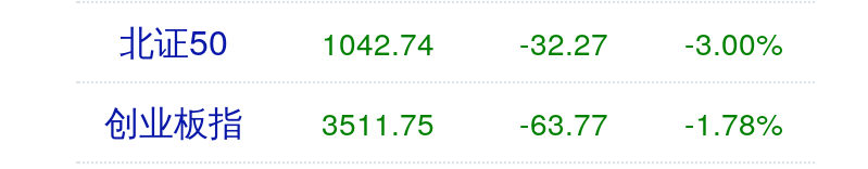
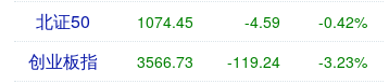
- 1042.74
+ 1074.45

- -32.27
+ -4.59

- -3.00%
+ -0.42%

- 3511.75
+ 3566.73

- -63.77
+ -119.24

- -1.78%
+ -3.23%
